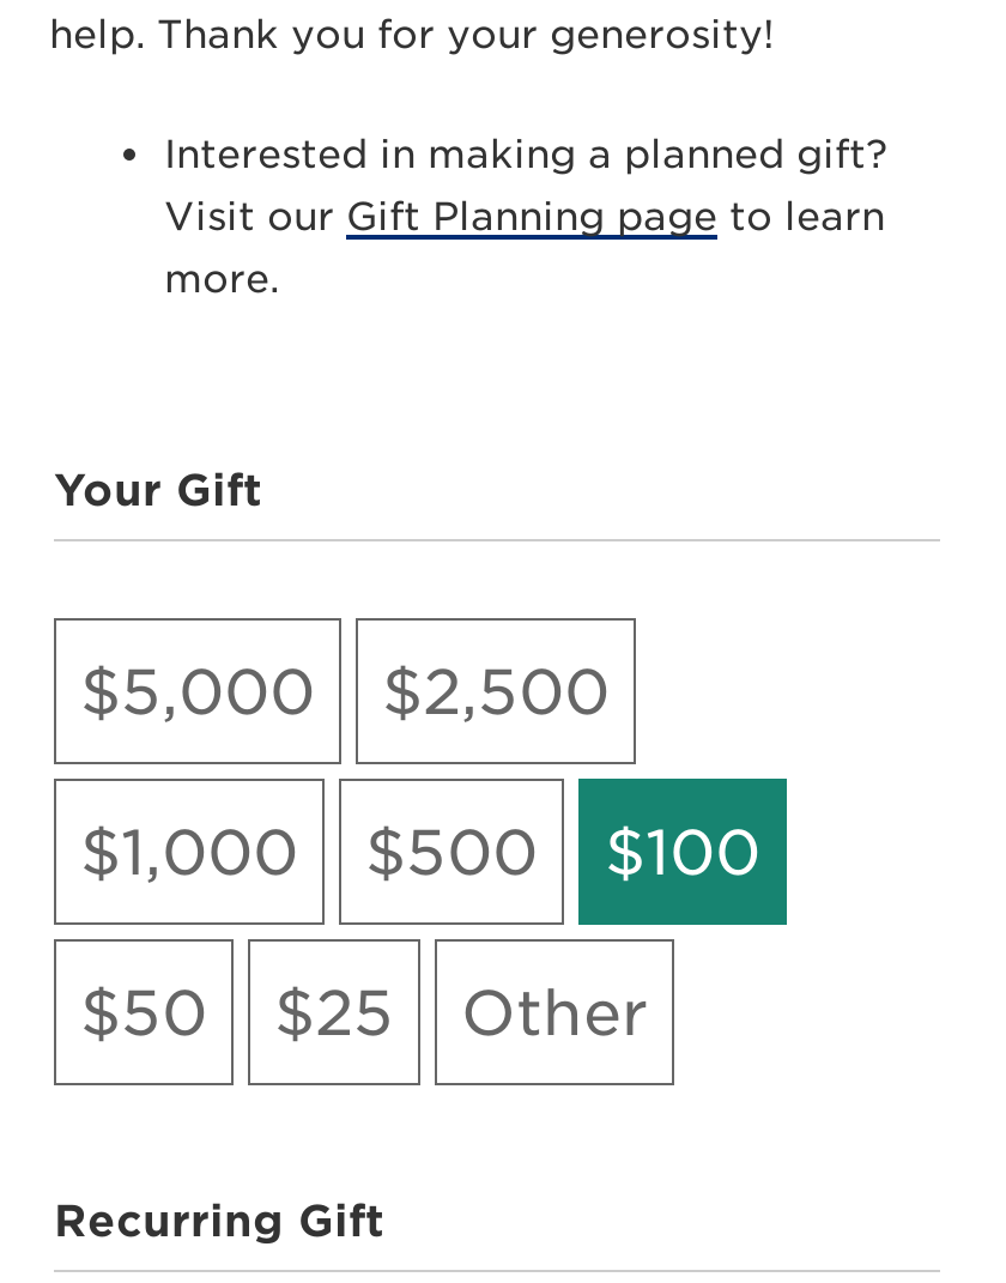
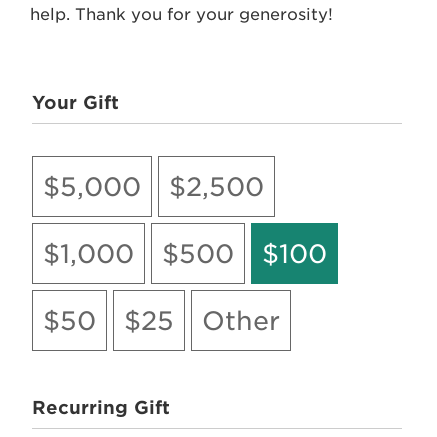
- Interested in making a planned gift?
- Visit our Gift Planning page to learn
- more.
